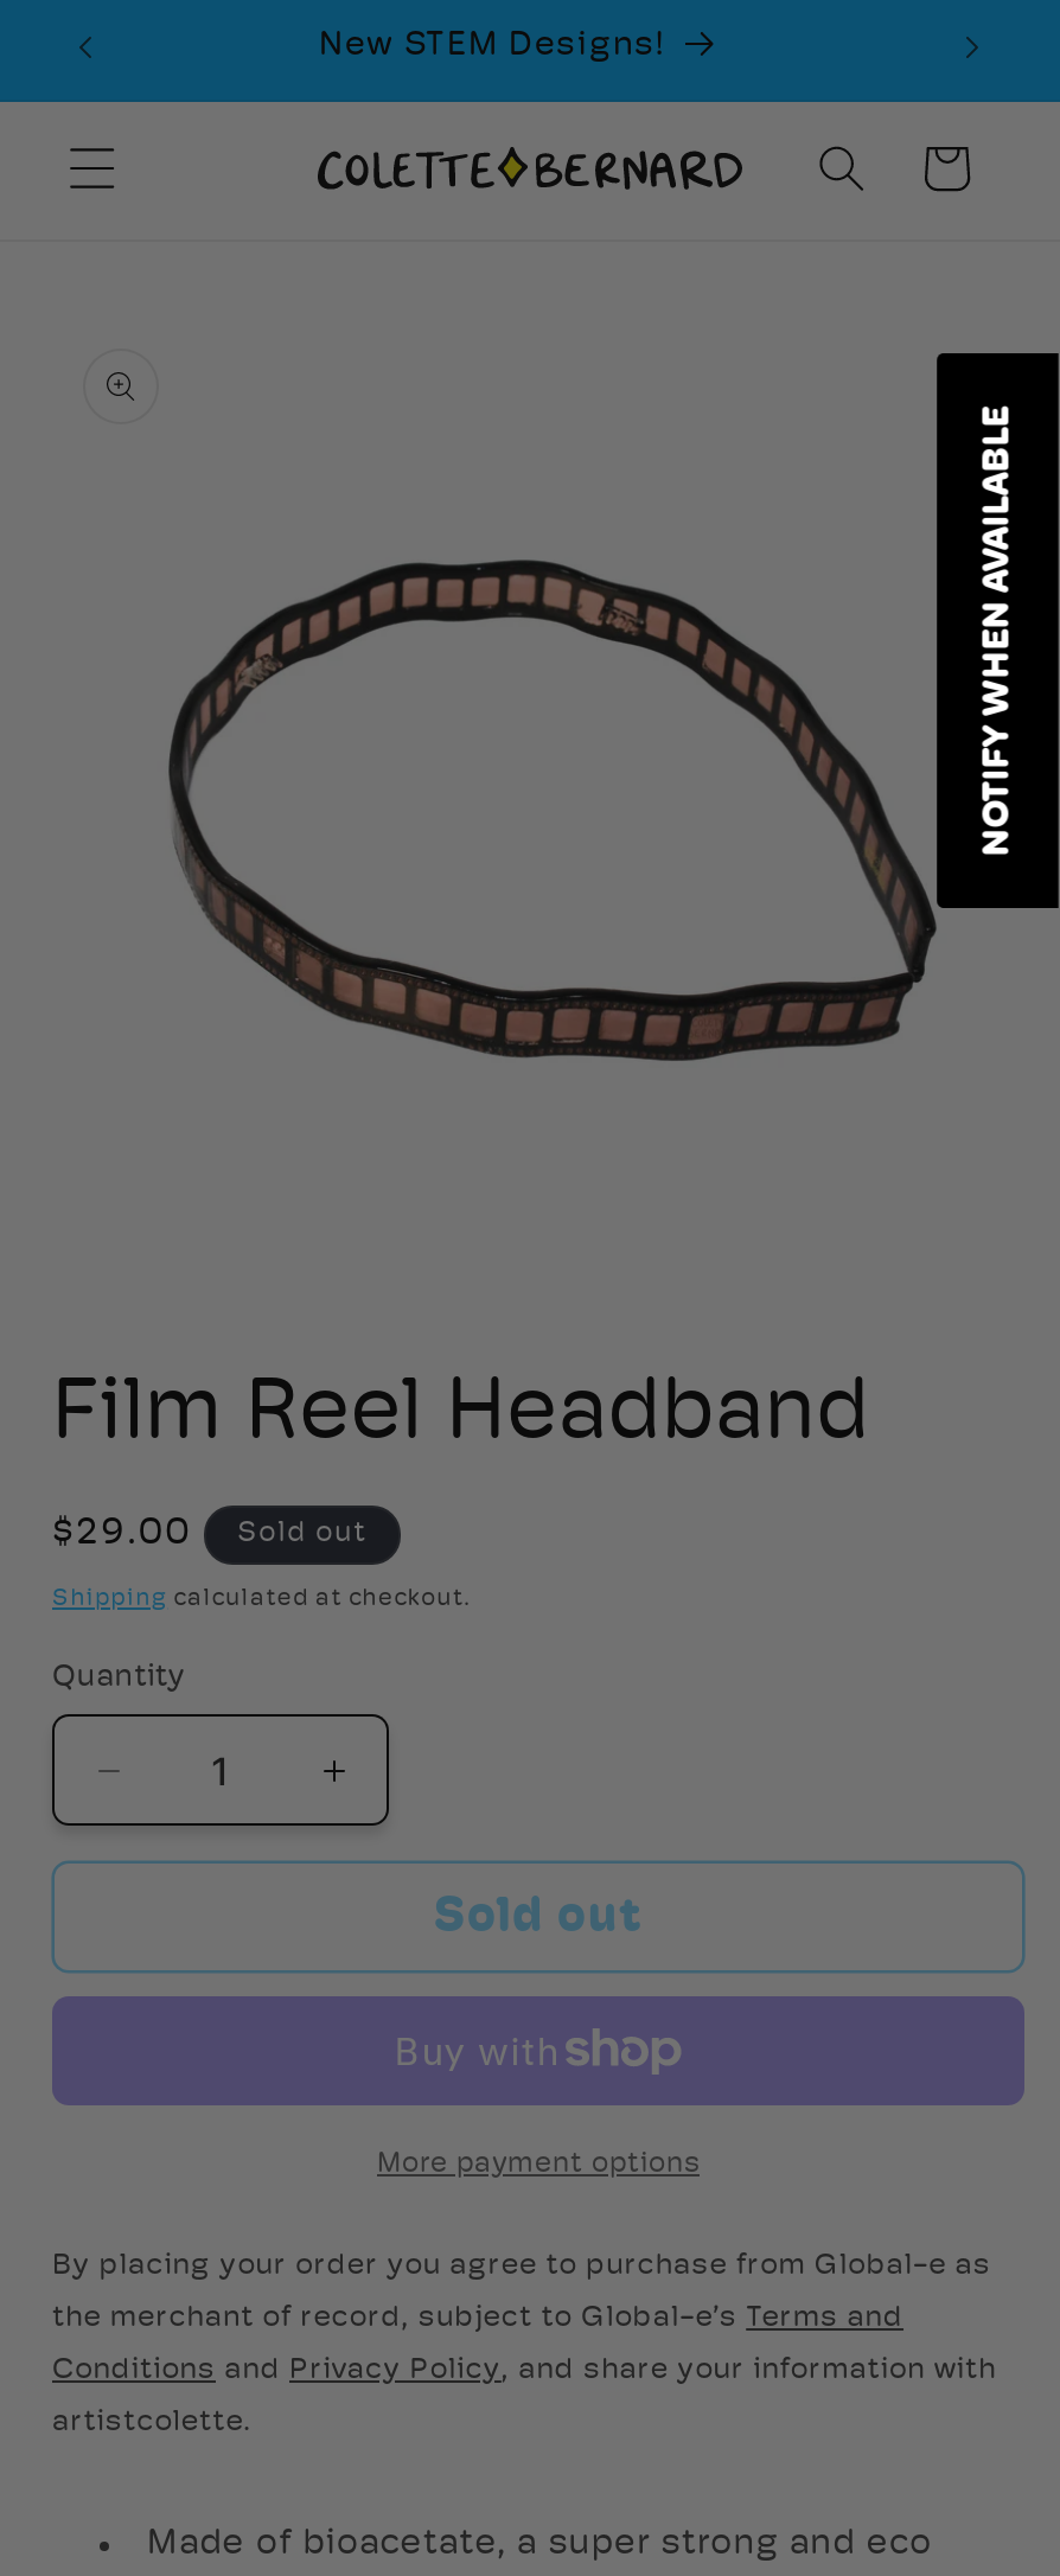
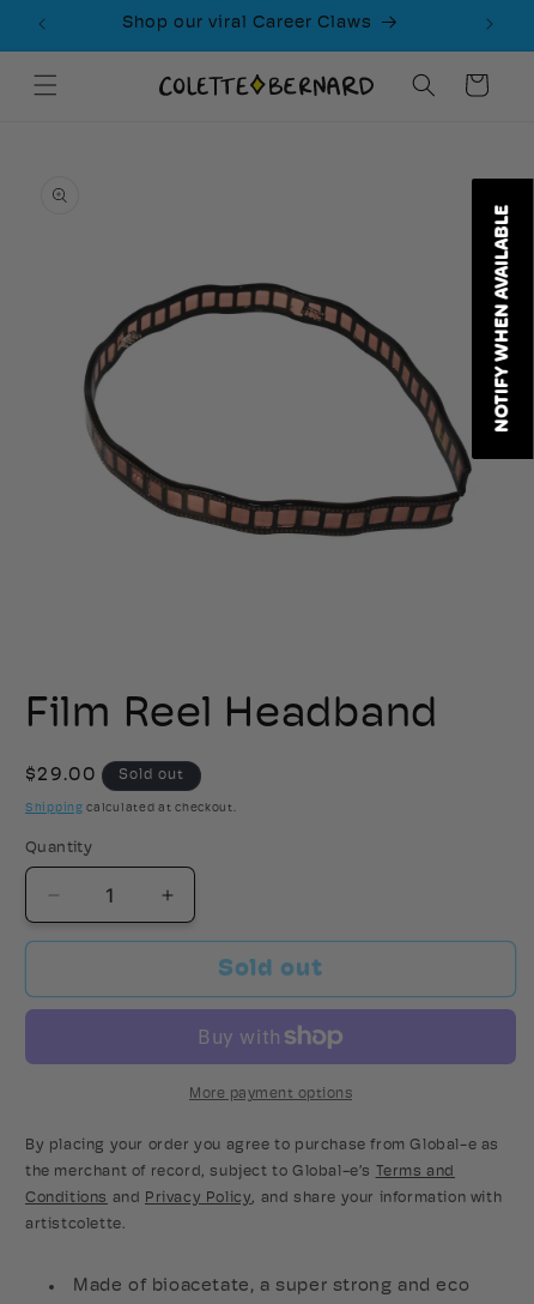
- New STEM Designs!
+ Shop our viral Career Claws
